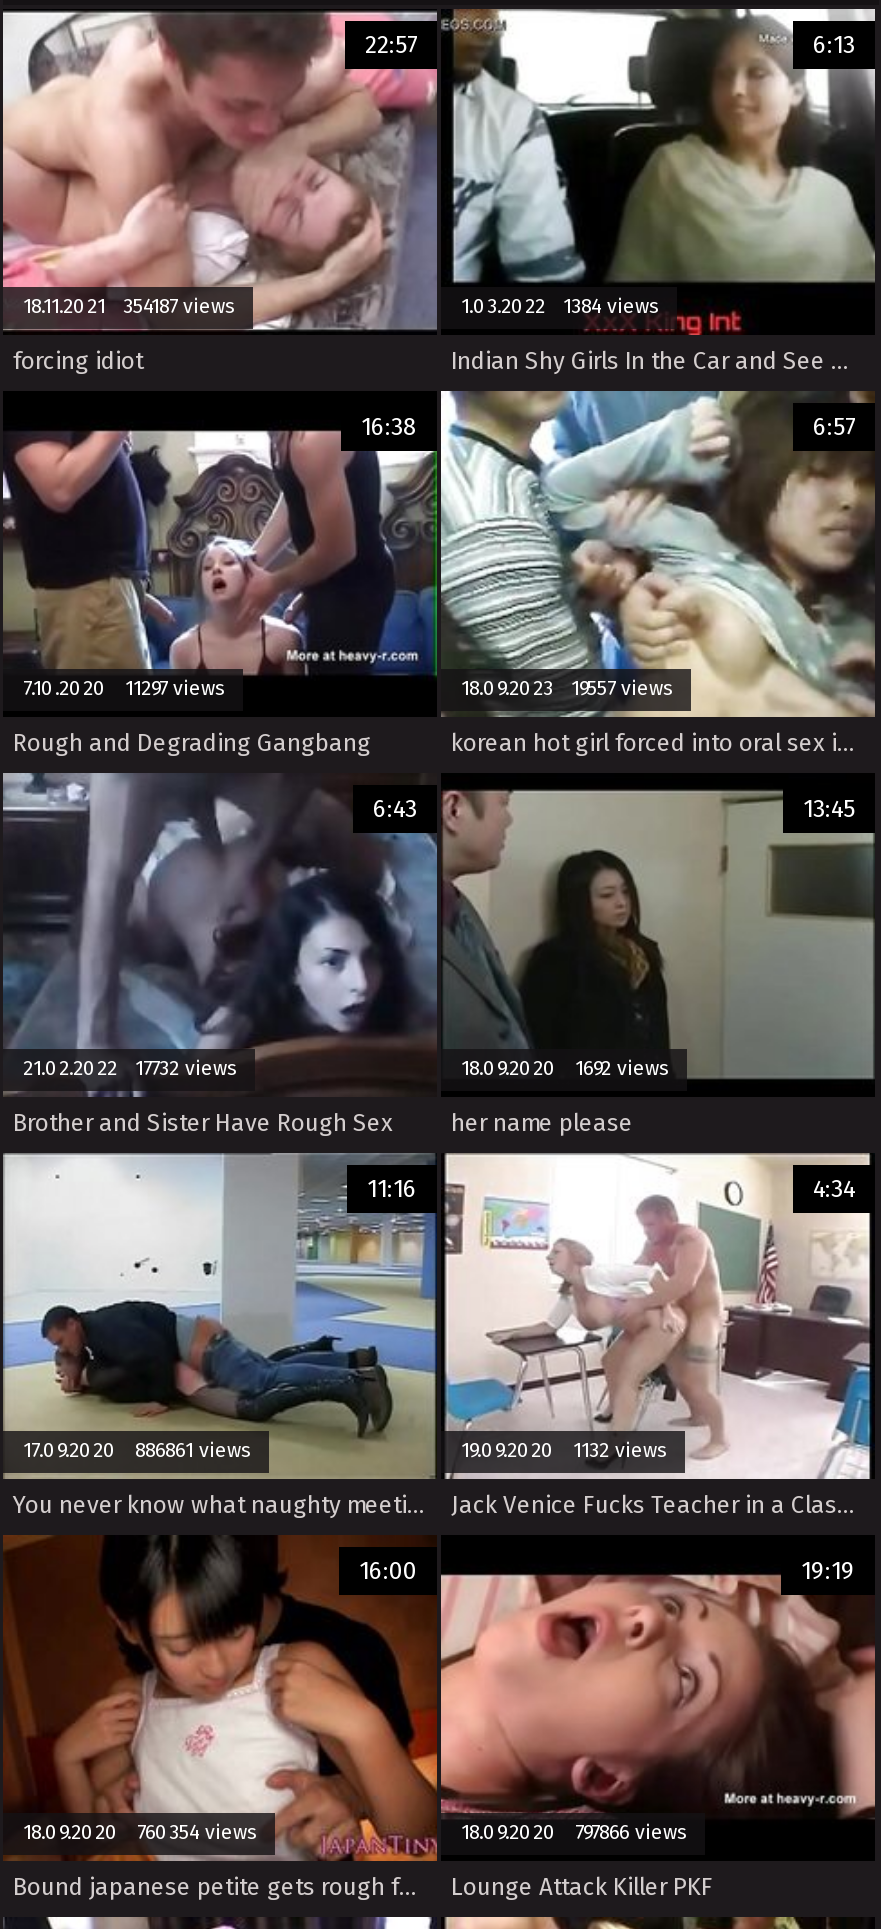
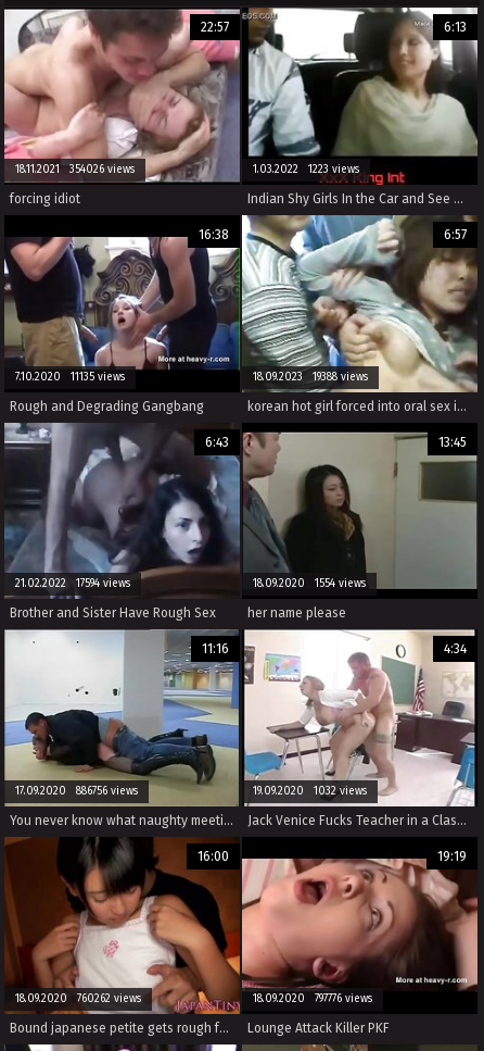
- 18.11.2021 354187 views
+ 18.11.2021 354026 views

- 1.03.2022 1384 views
+ 1.03.2022 1223 views

- 7.10.2020 11297 views
+ 7.10.2020 11135 views

- 18.09.2023 19557 views
+ 18.09.2023 19388 views

- 21.02.2022 17732 views
+ 21.02.2022 17594 views

- 18.09.2020 1692 views
+ 18.09.2020 1554 views

- 17.09.2020 886861 views
+ 17.09.2020 886756 views

- 19.09.2020 1132 views
+ 19.09.2020 1032 views

- 18.09.2020 760354 views
+ 18.09.2020 760262 views

- 18.09.2020 797866 views
+ 18.09.2020 797776 views
